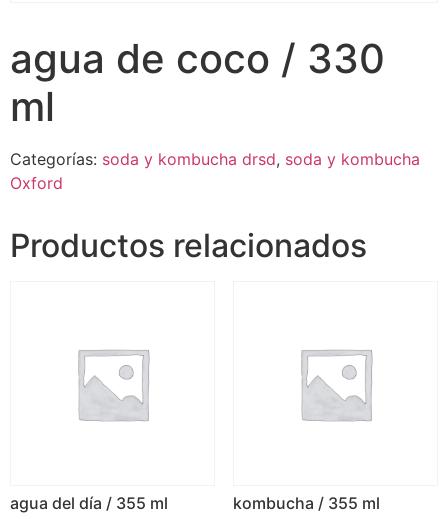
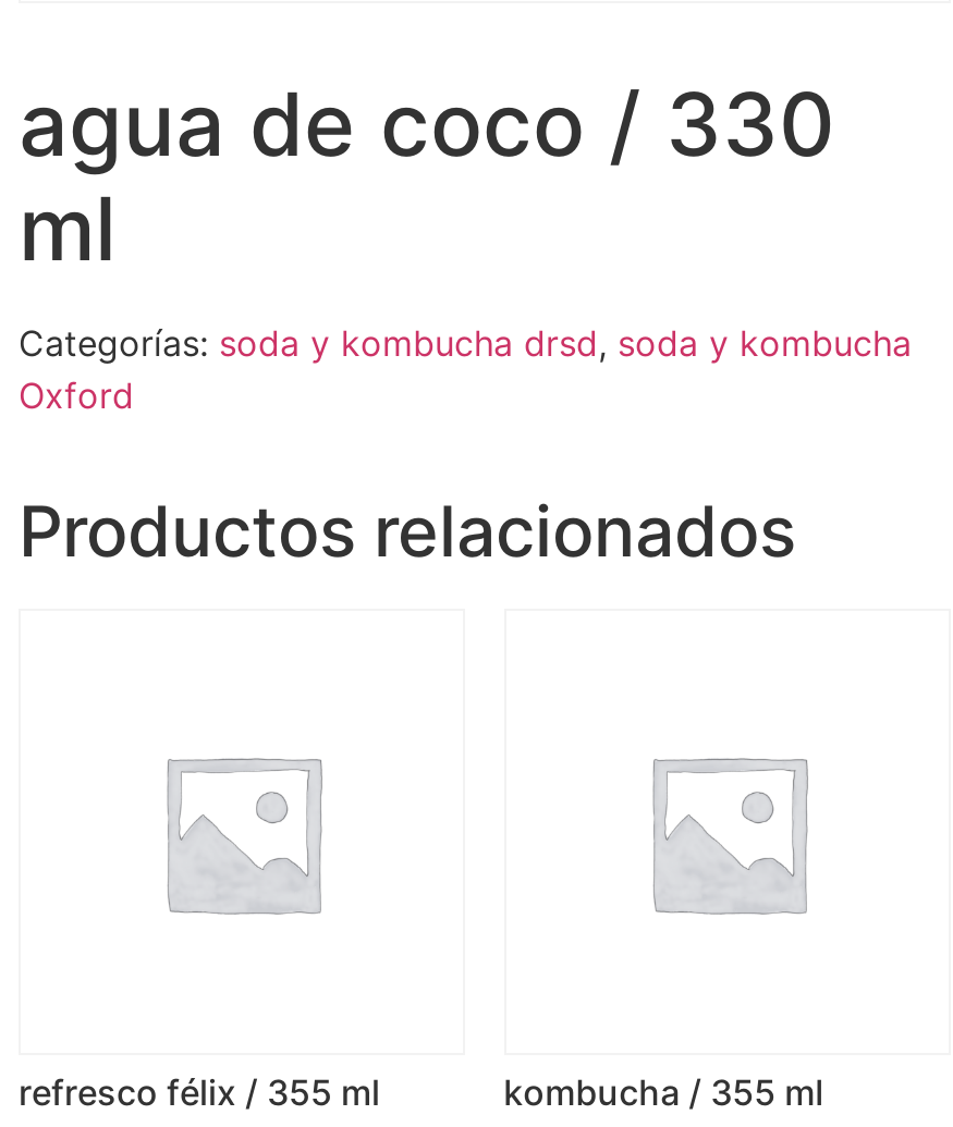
- agua del día / 355 ml
+ refresco félix / 355 ml
